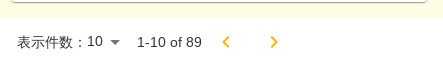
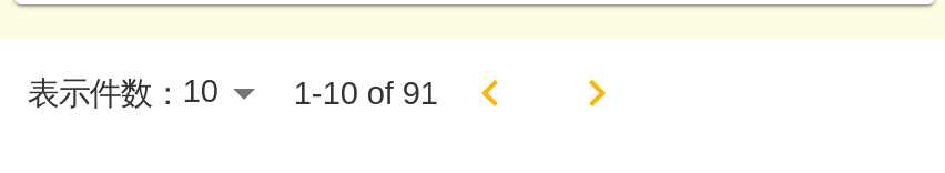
- 1-10 of 89
+ 1-10 of 91
